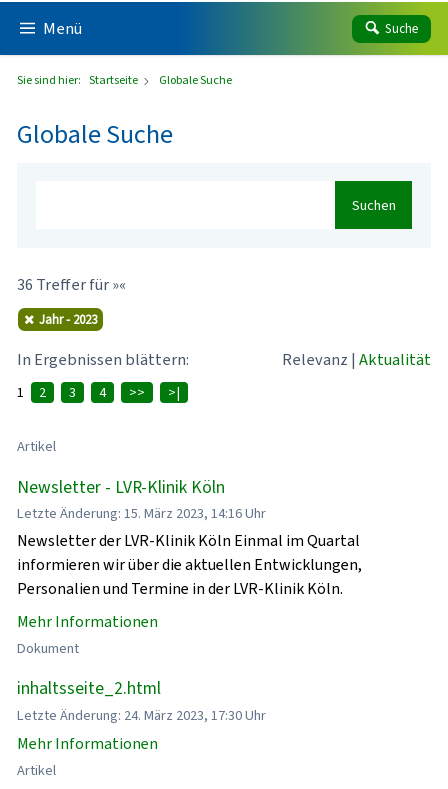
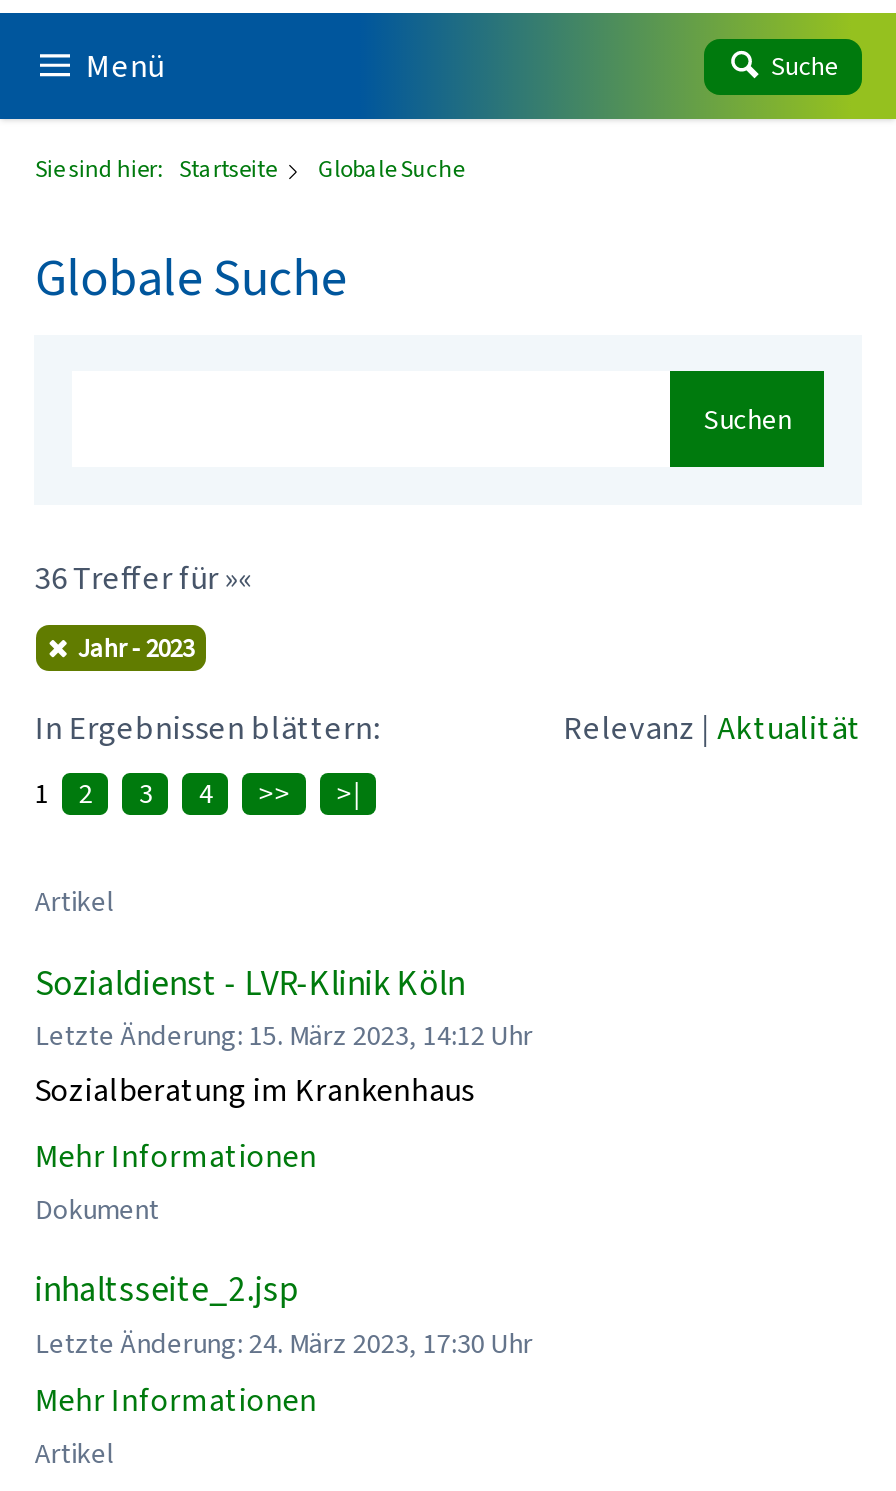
- Newsletter - LVR-Klinik Köln
- Letzte Änderung: 15. März 2023, 14:16 Uhr
- Newsletter der LVR-Klinik Köln Einmal im Quartal
- informieren wir über die aktuellen Entwicklungen,
- Personalien und Termine in der LVR-Klinik Köln.
+ Sozialdienst - LVR-Klinik Köln
+ Letzte Änderung: 15. März 2023, 14:12 Uhr
+ Sozialberatung im Krankenhaus

- inhaltsseite_2.html
+ inhaltsseite_2.jsp
